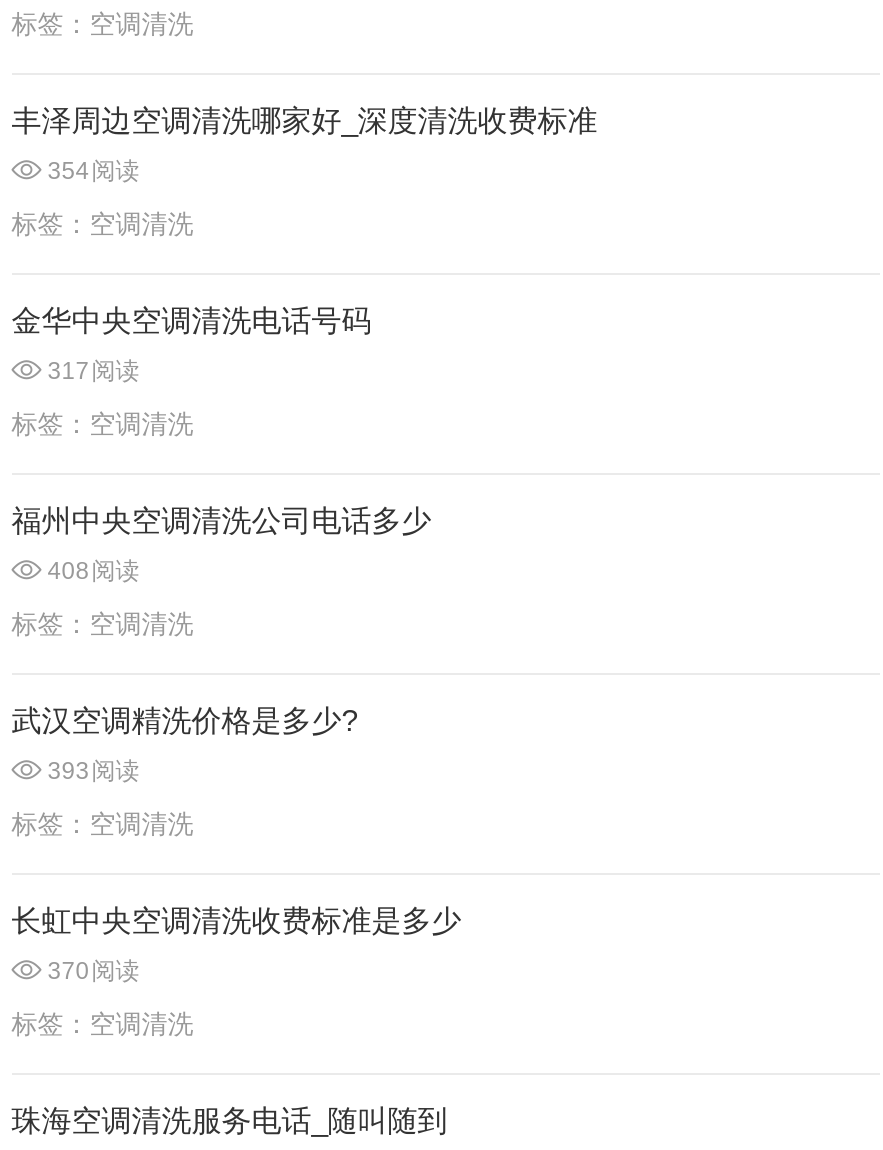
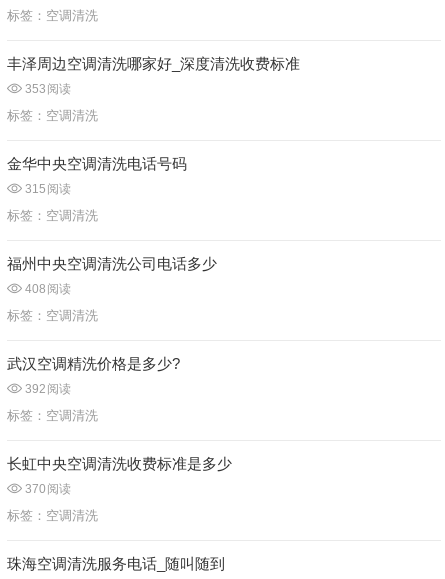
- 354阅读
+ 353阅读

- 317阅读
+ 315阅读

- 393阅读
+ 392阅读
